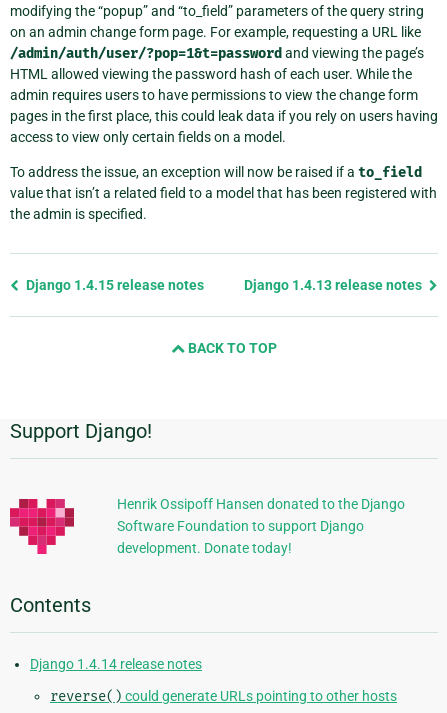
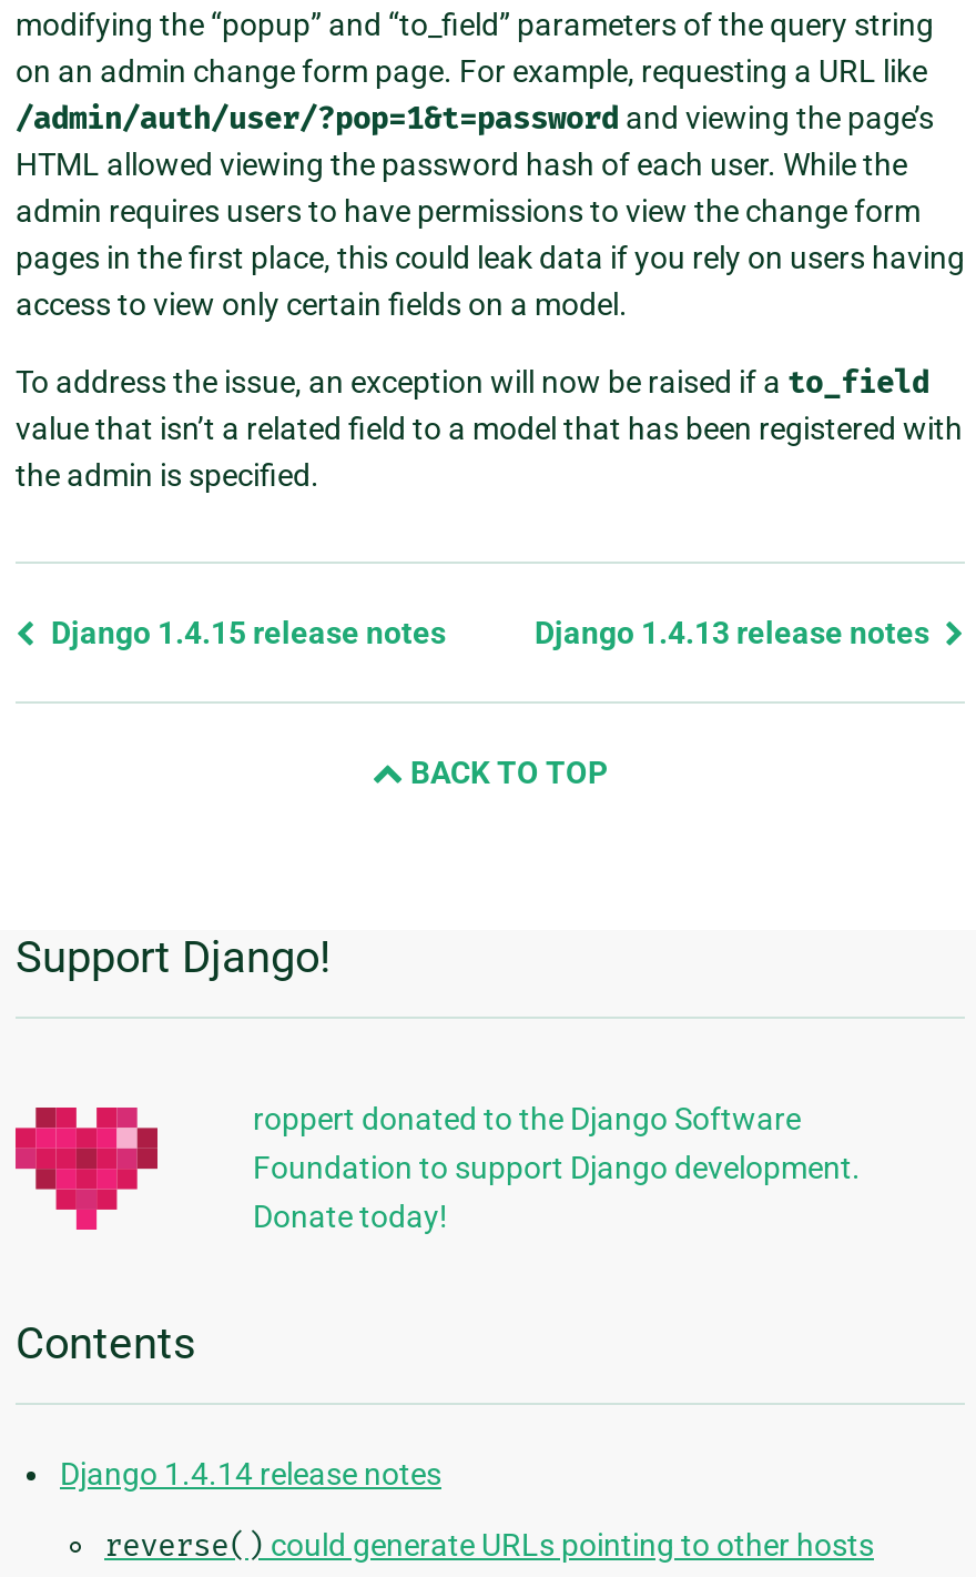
- Henrik Ossipoff Hansen donated to the Django
- Software Foundation to support Django
- development. Donate today!
+ roppert donated to the Django Software
+ Foundation to support Django development.
+ Donate today!
